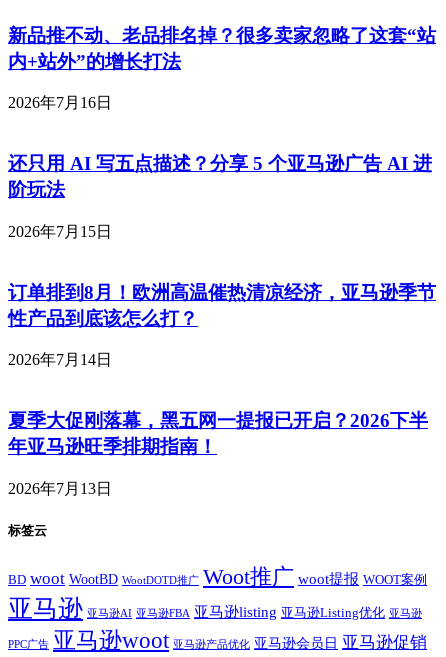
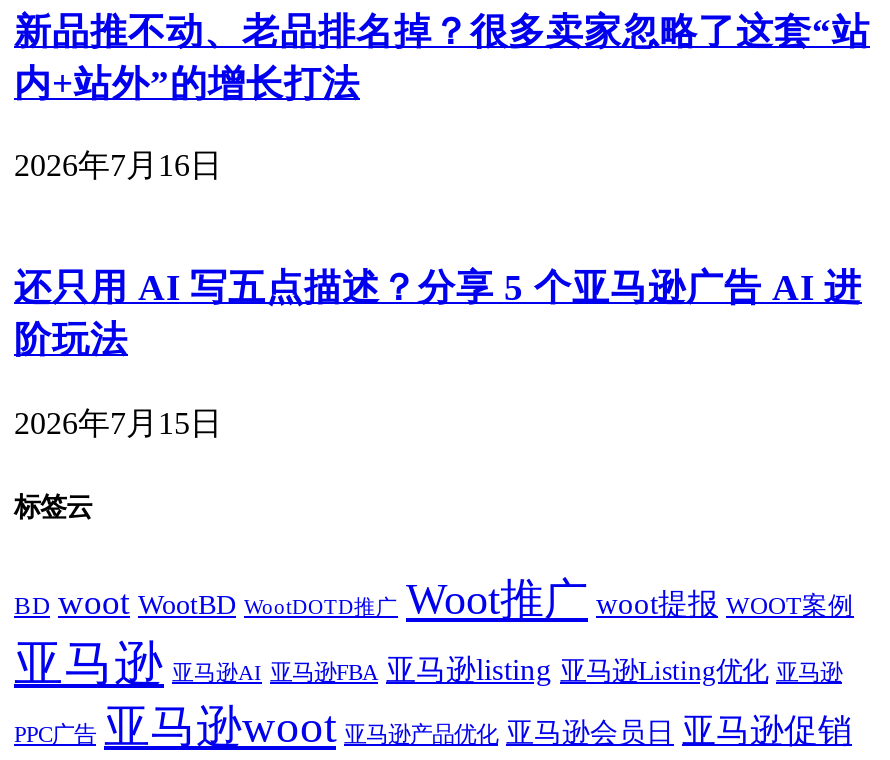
- 订单排到8月！欧洲高温催热清凉经济，亚马逊季节
- 性产品到底该怎么打？
- 2026年7月14日
- 夏季大促刚落幕，黑五网一提报已开启？2026下半
- 年亚马逊旺季排期指南！
- 2026年7月13日
